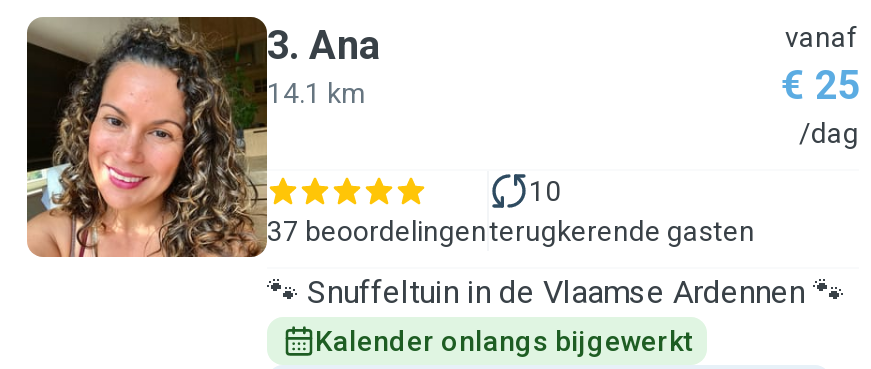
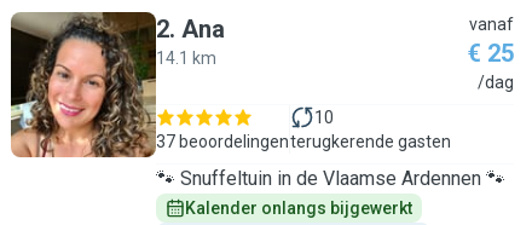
- 3. Ana
+ 2. Ana
